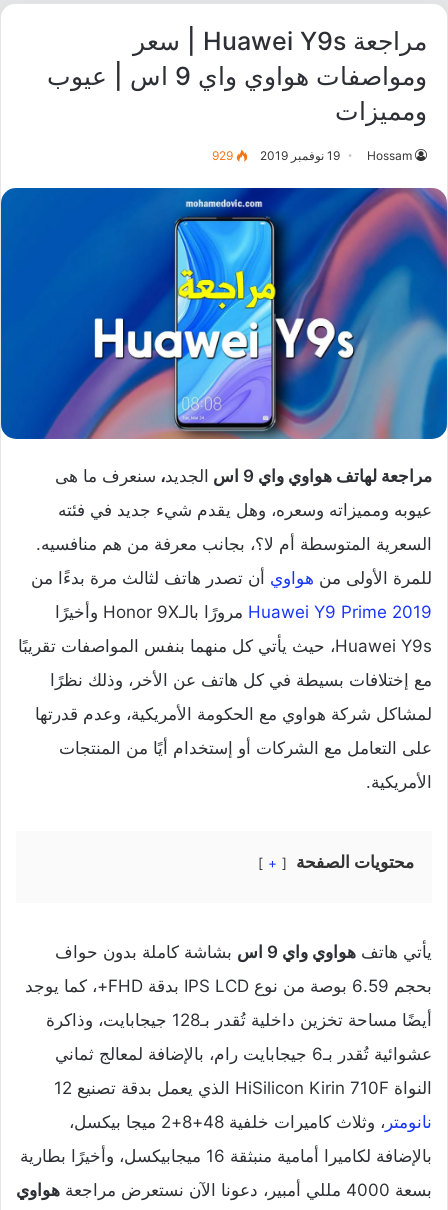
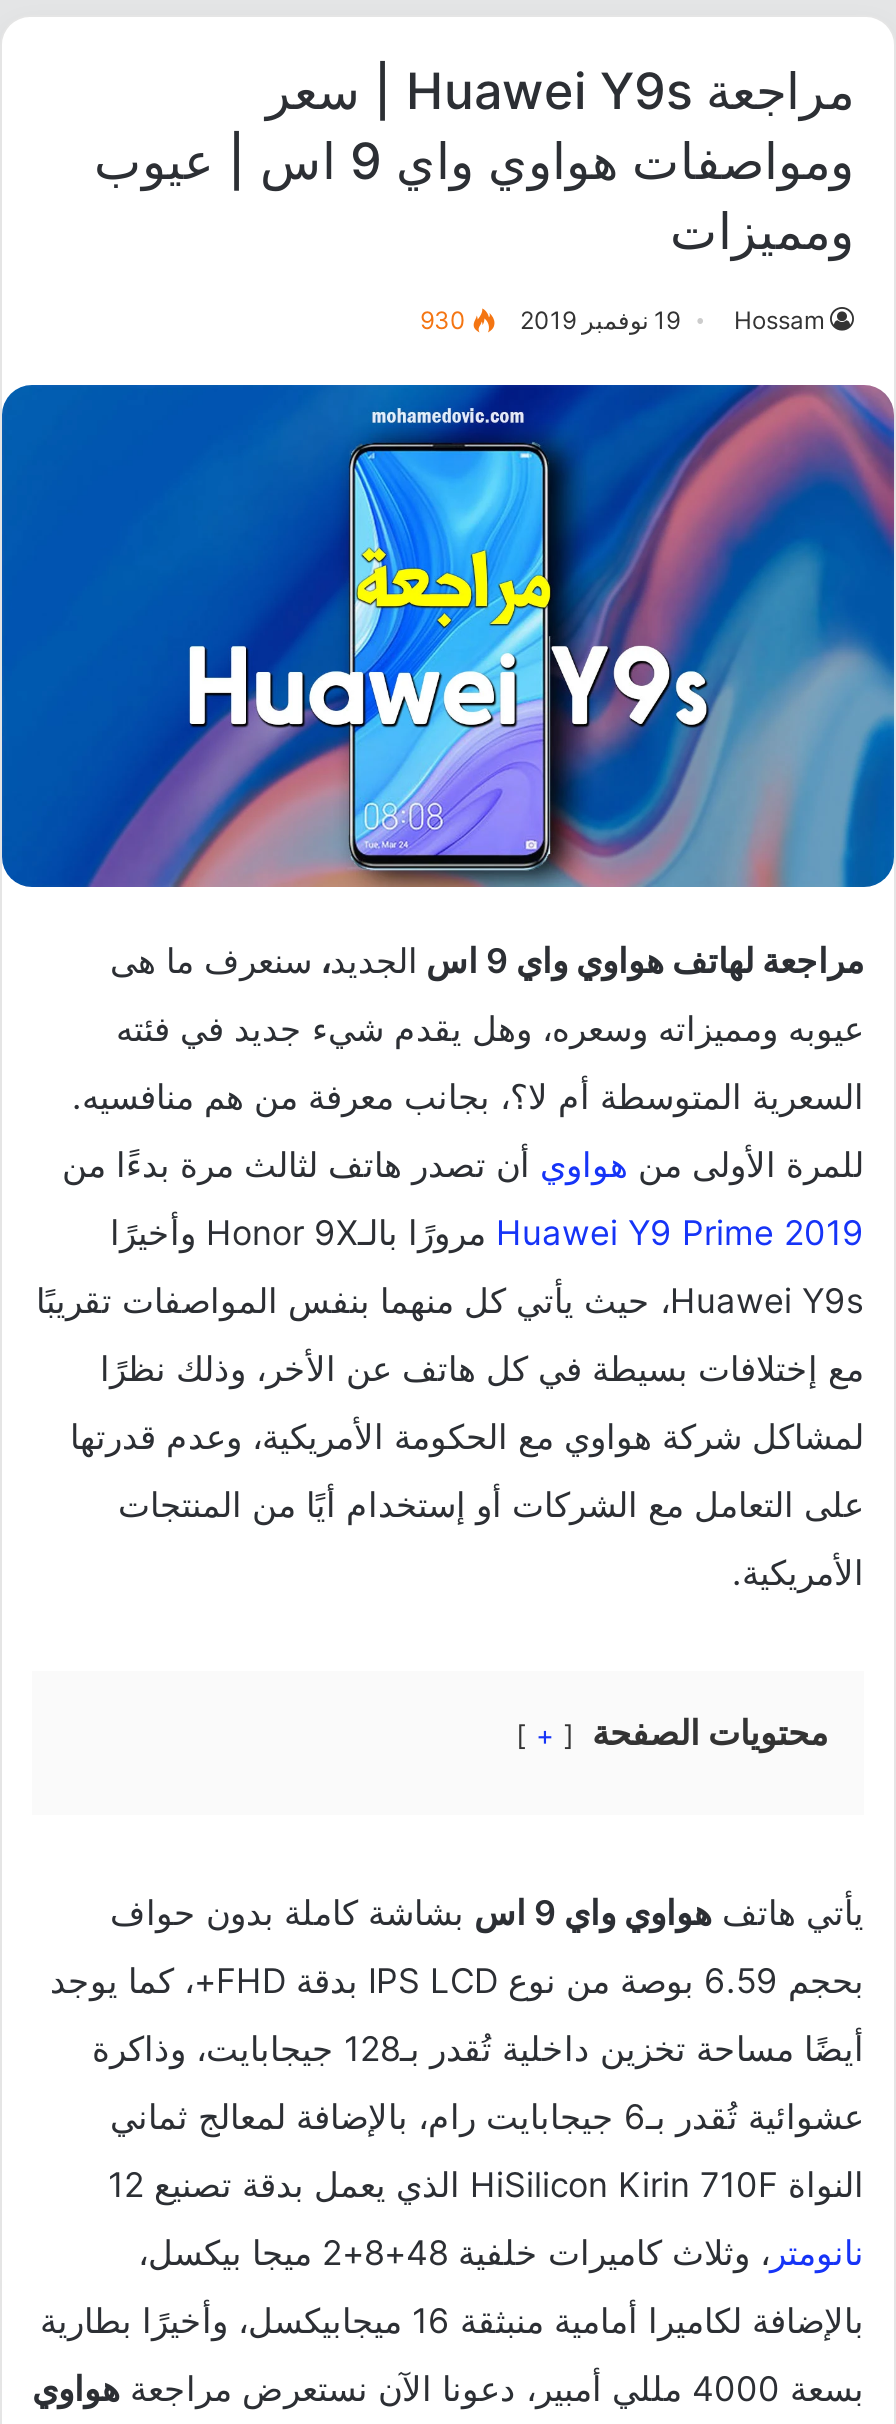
- 929
+ 930
